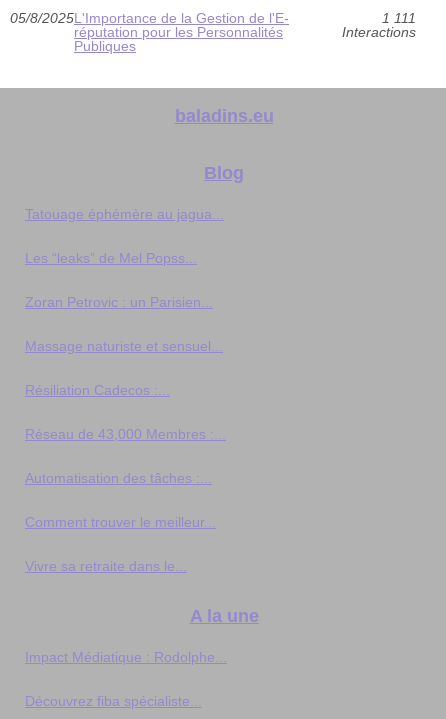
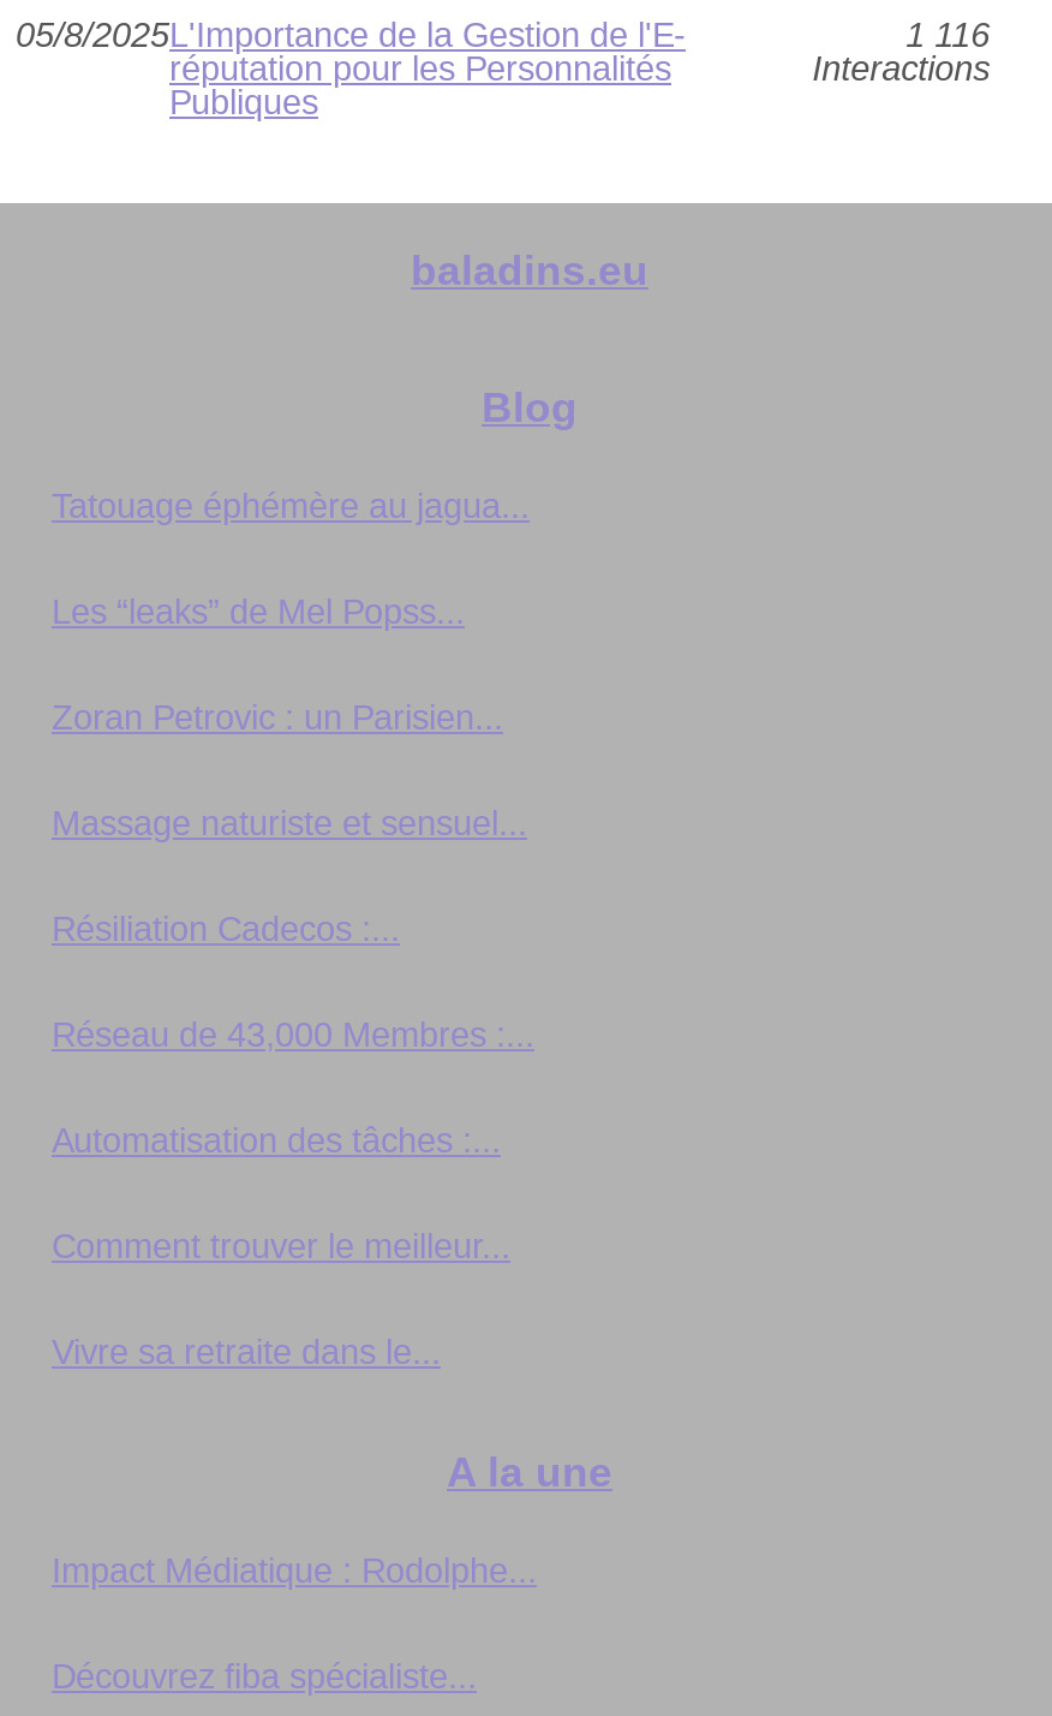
- 1 111
+ 1 116
